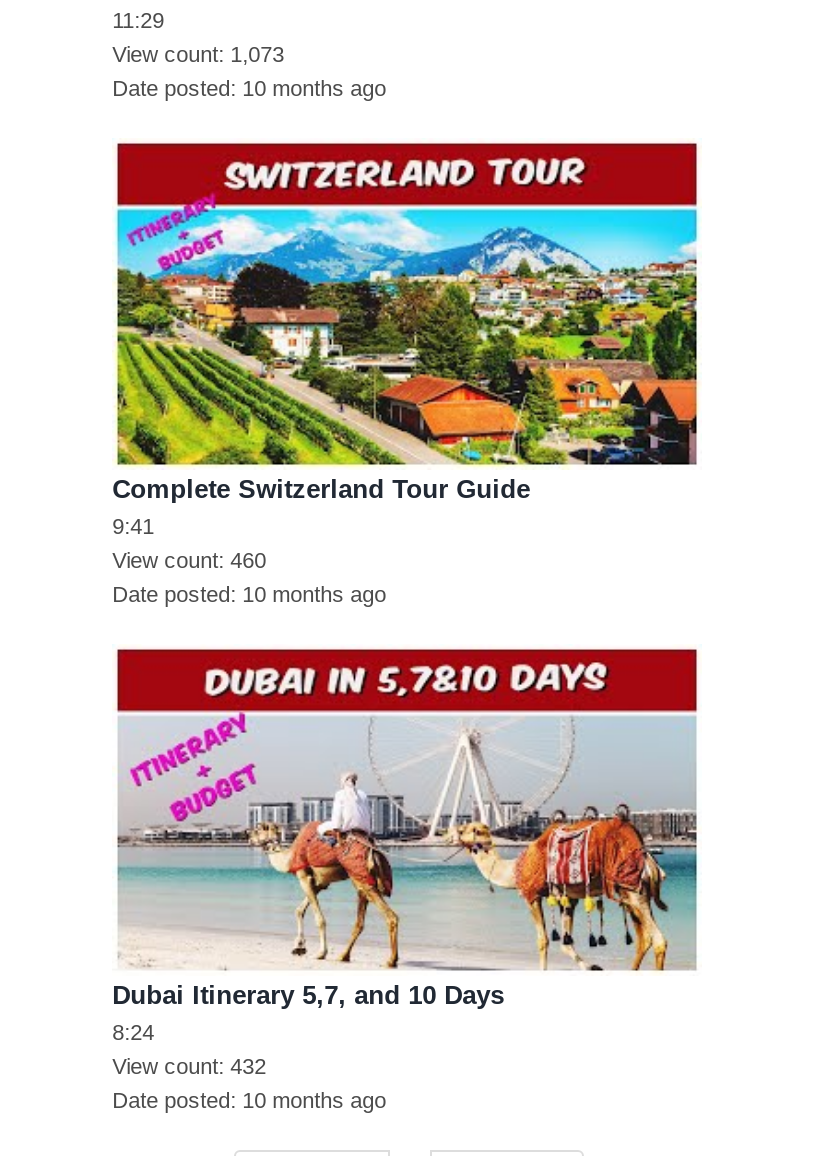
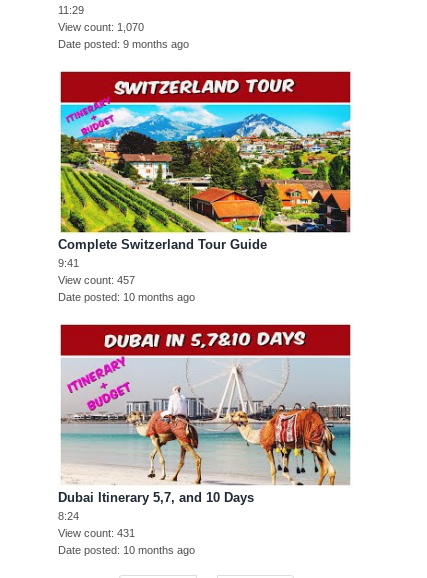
- View count 1,073
+ View count 1,070

- Date posted 10 months ago
+ Date posted 9 months ago

- View count 460
+ View count 457

- View count 432
+ View count 431
